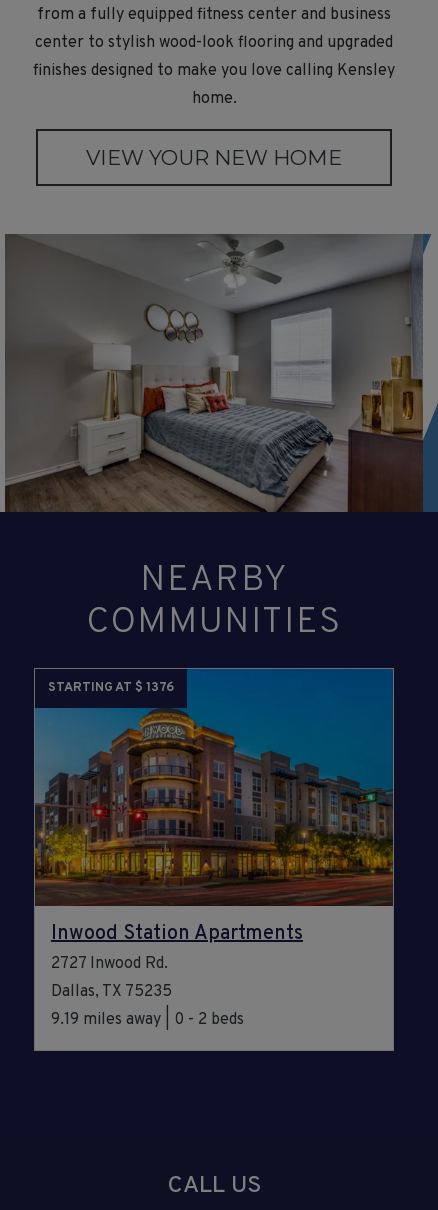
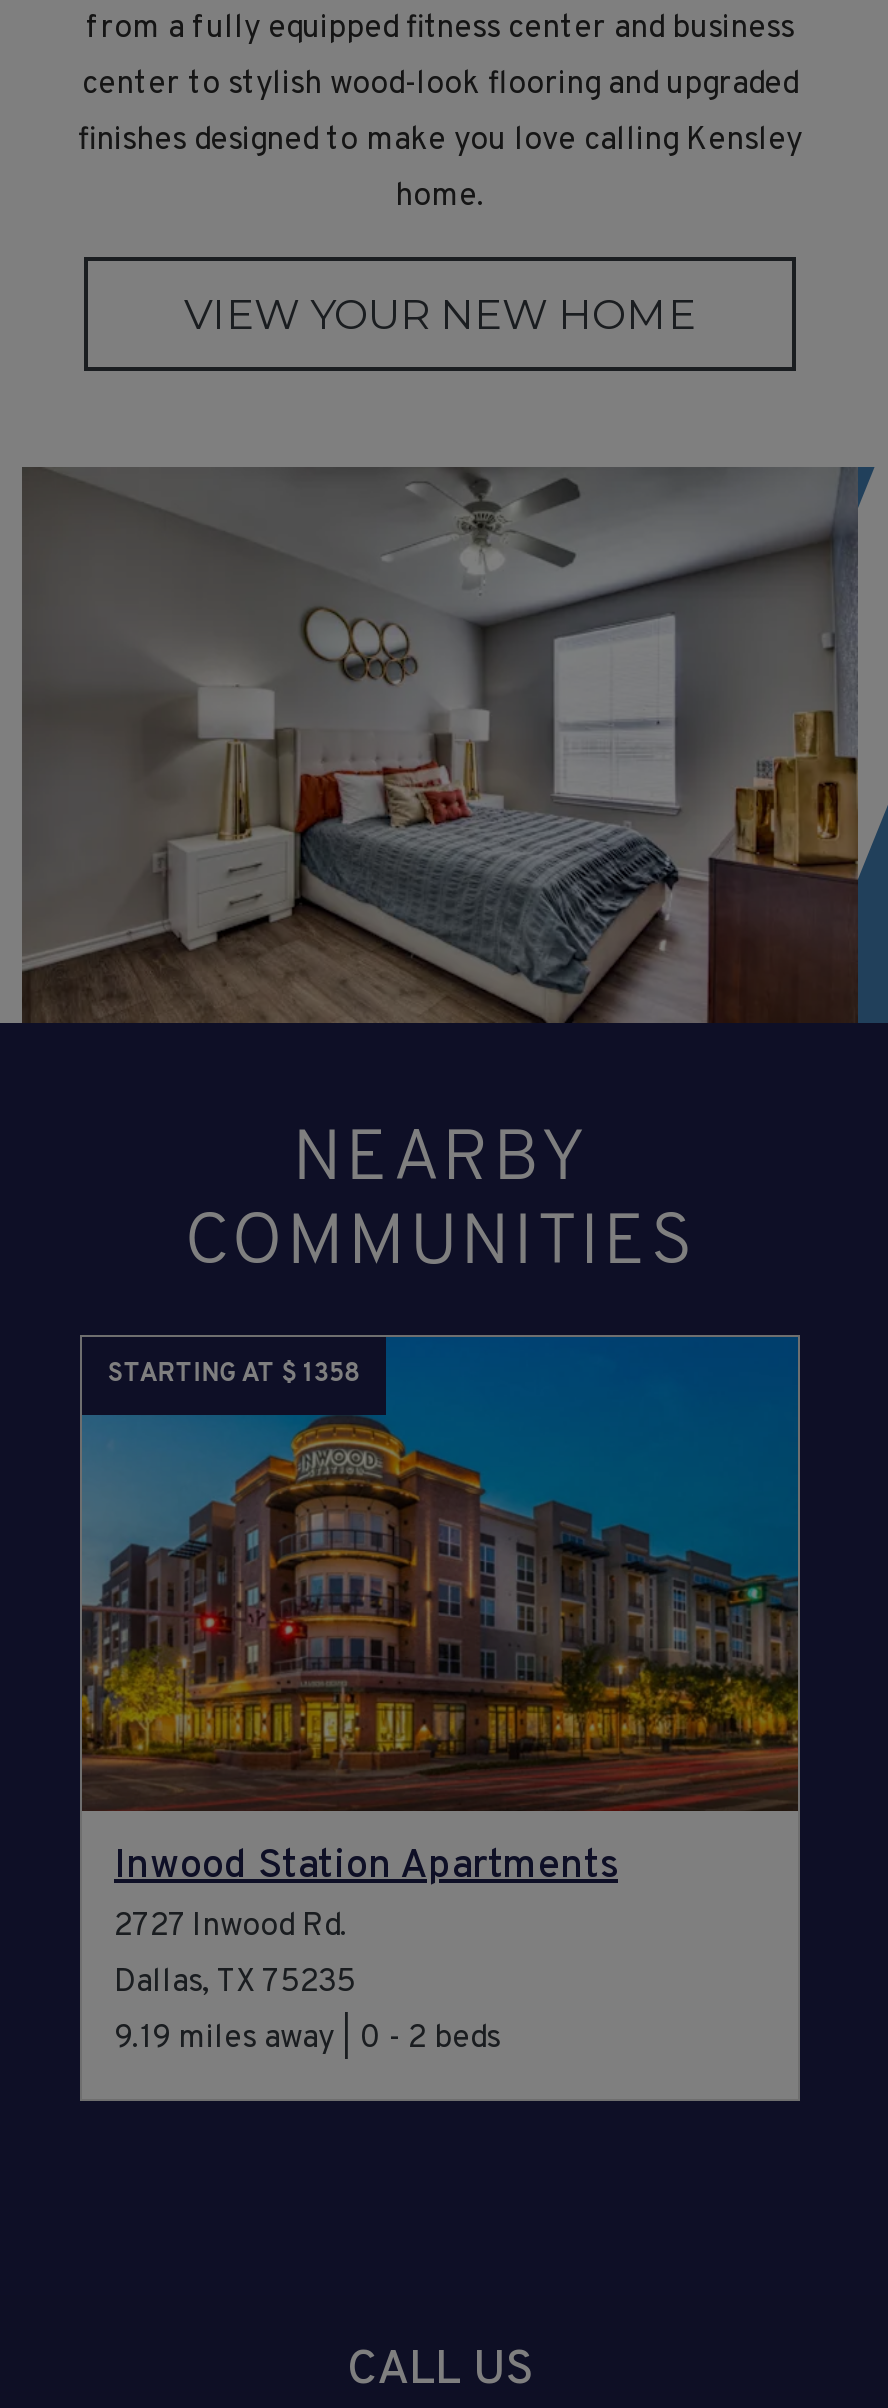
- STARTING AT $1376
+ STARTING AT $1358
